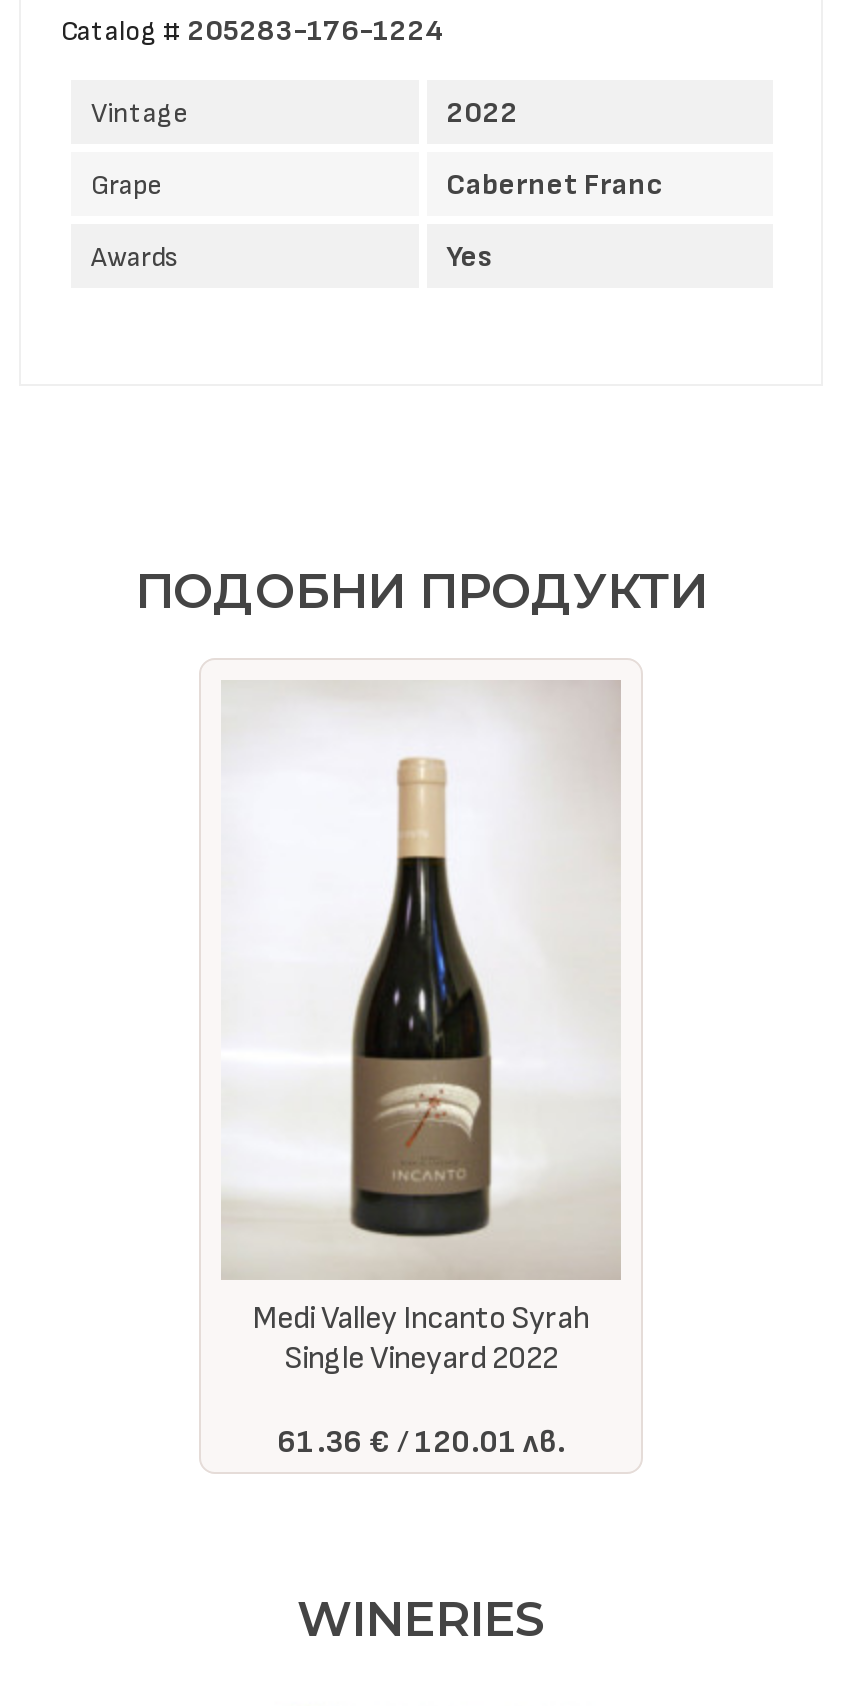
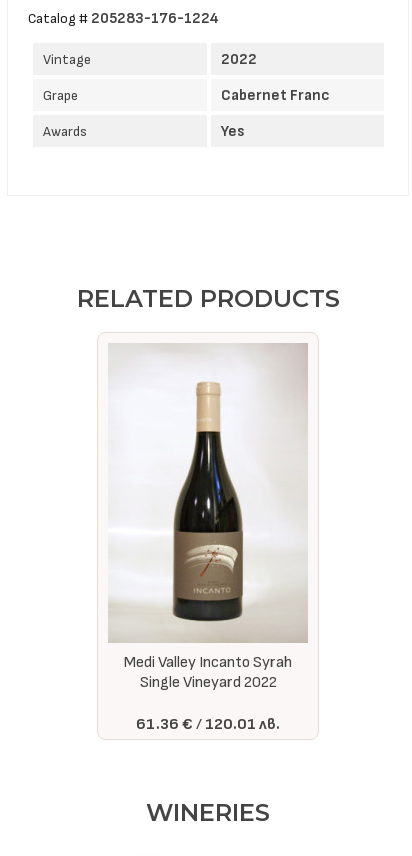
- ПОДОБНИ ПРОДУКТИ
+ RELATED PRODUCTS
